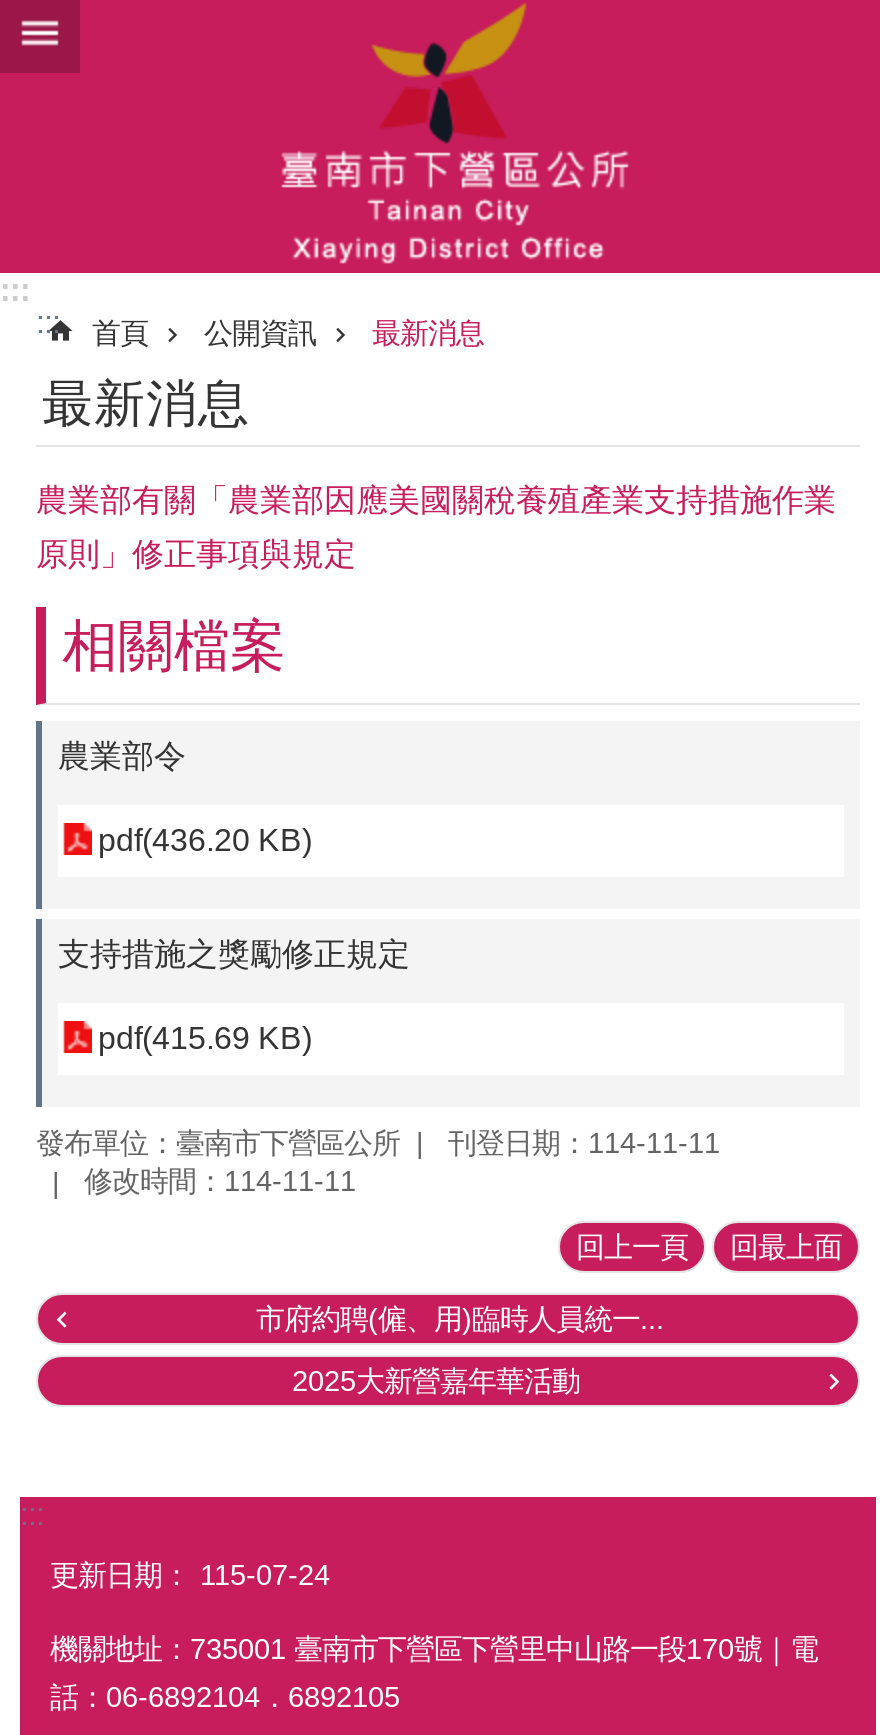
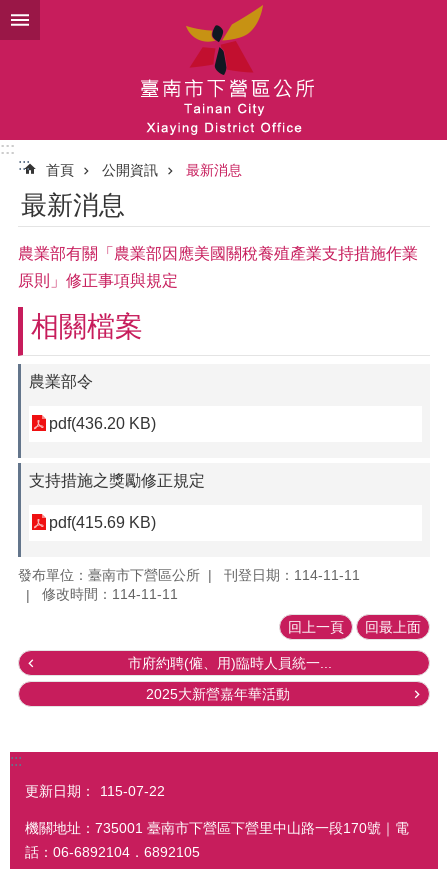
- 更新日期： 115-07-24
+ 更新日期： 115-07-22
